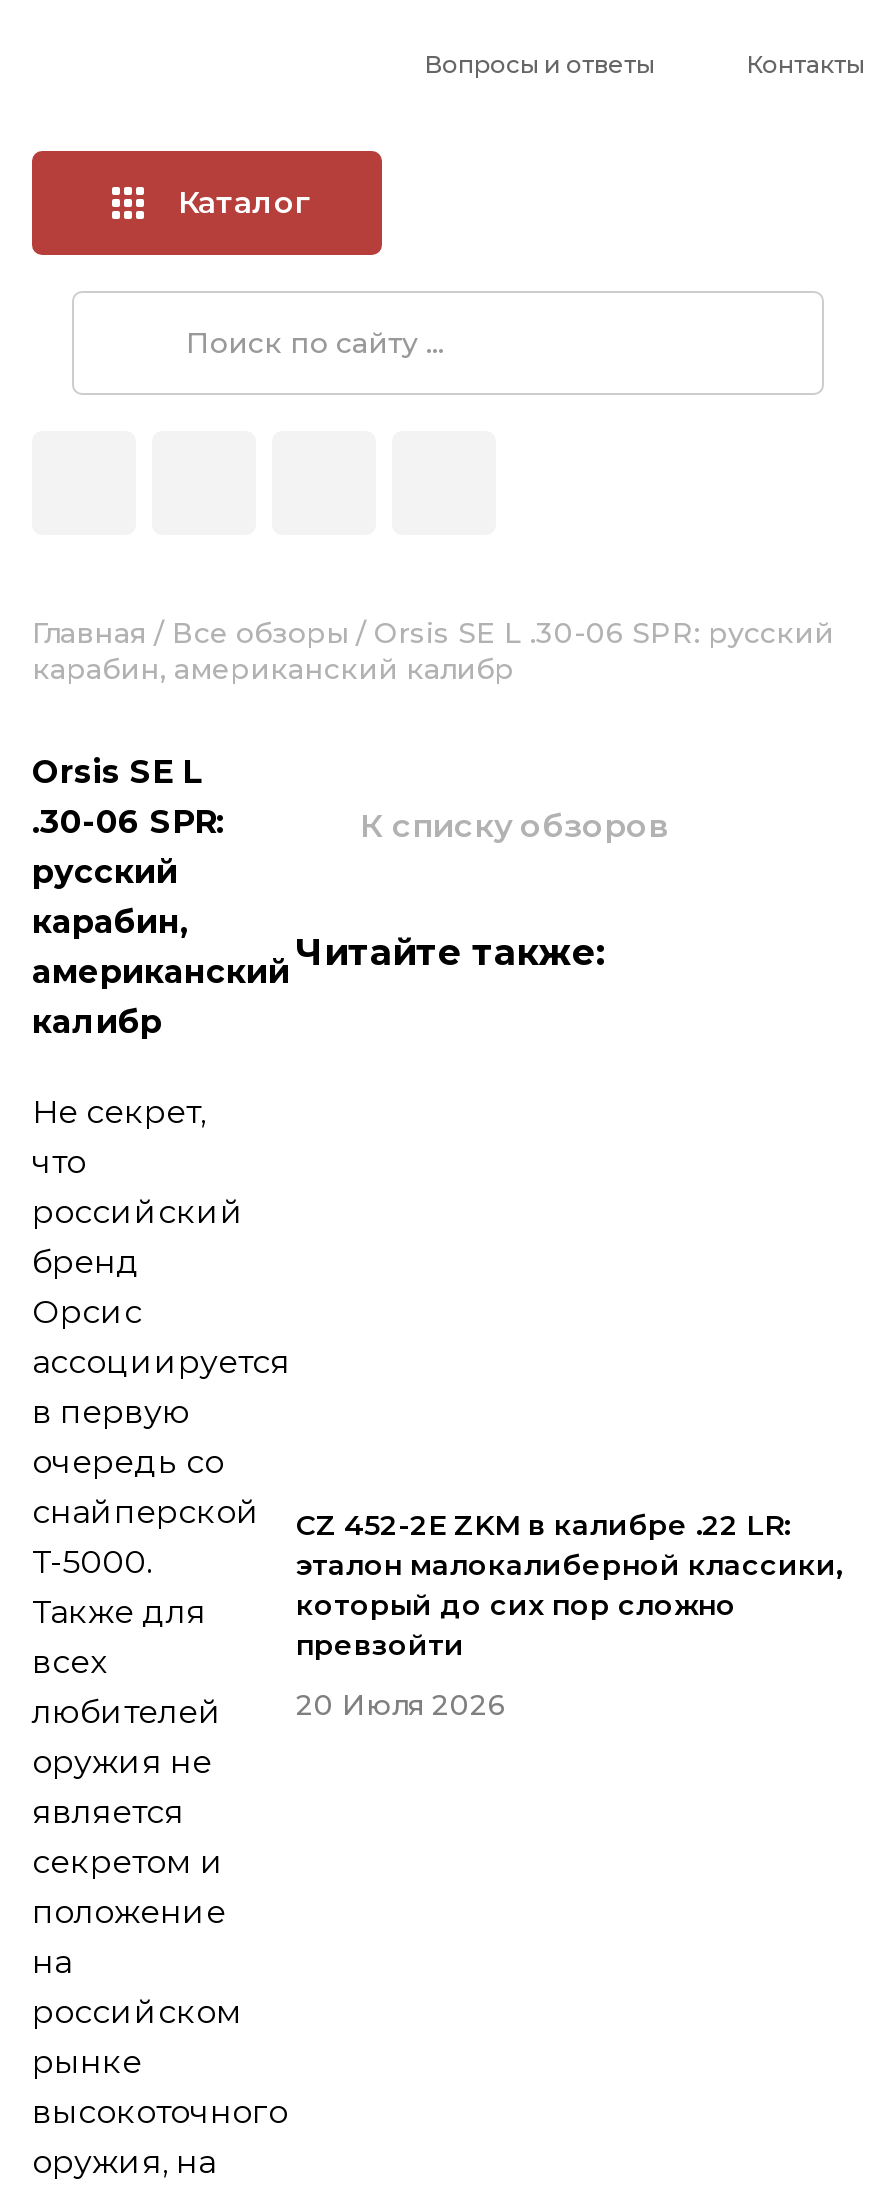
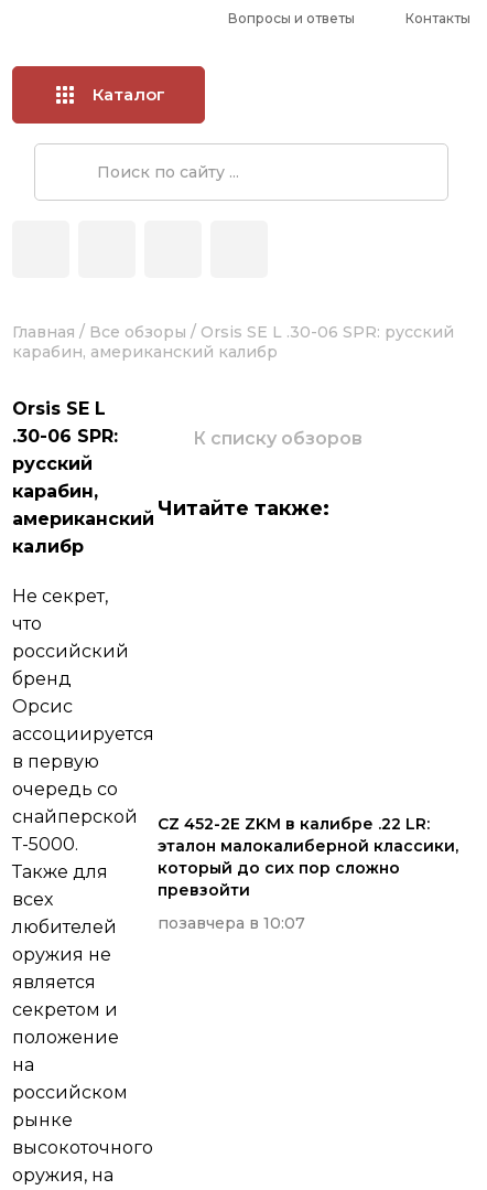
- 20 Июля 2026
+ позавчера в 10:07
